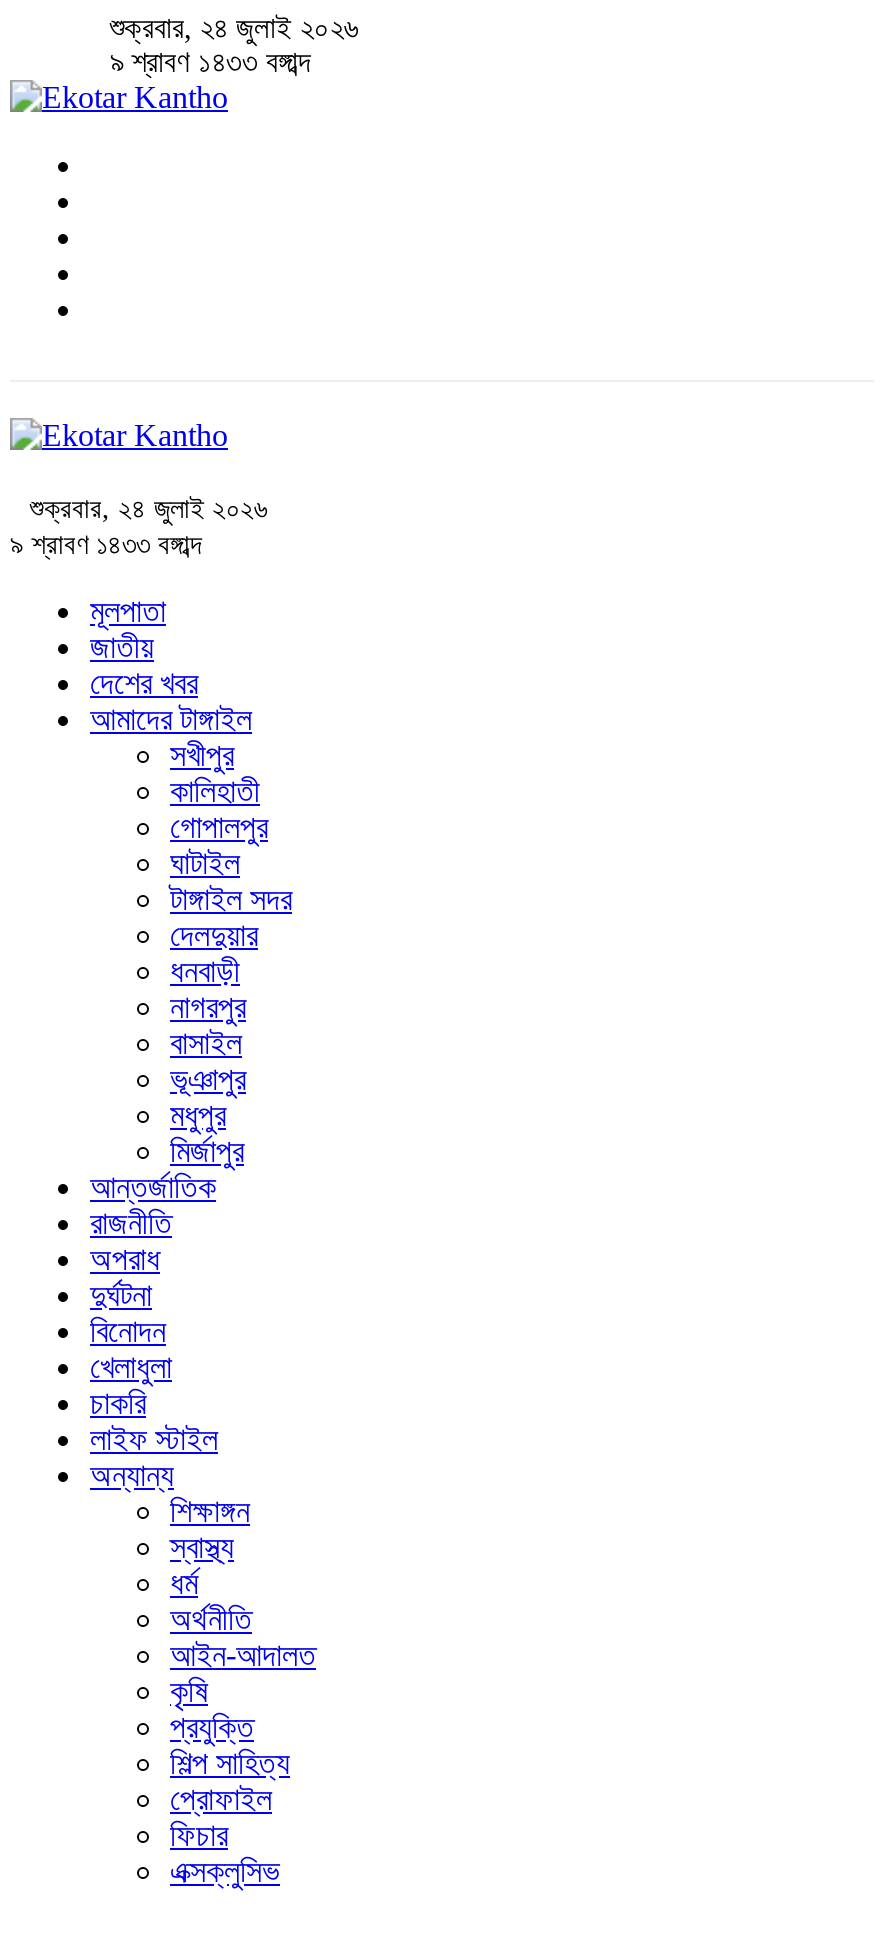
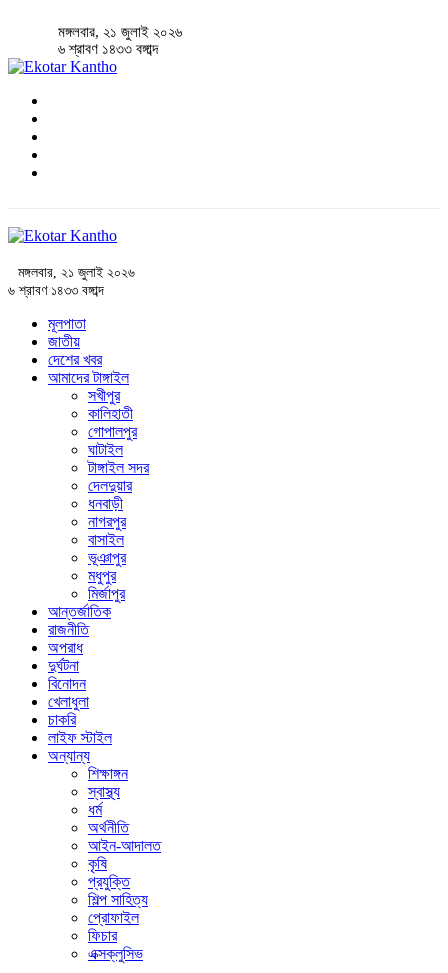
- শুক্রবার, ২৪ জুলাই ২০২৬
+ মঙ্গলবার, ২১ জুলাই ২০২৬

- ৯ শ্রাবণ ১৪৩৩ বঙ্গাব্দ
+ ৬ শ্রাবণ ১৪৩৩ বঙ্গাব্দ

- শুক্রবার, ২৪ জুলাই ২০২৬
+ মঙ্গলবার, ২১ জুলাই ২০২৬

- ৯ শ্রাবণ ১৪৩৩ বঙ্গাব্দ
+ ৬ শ্রাবণ ১৪৩৩ বঙ্গাব্দ
